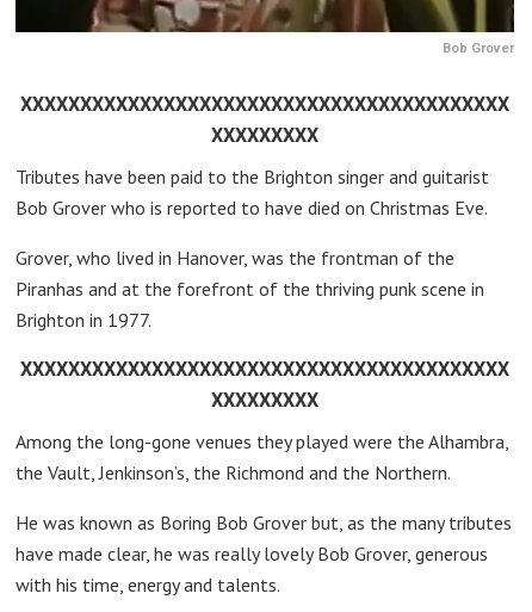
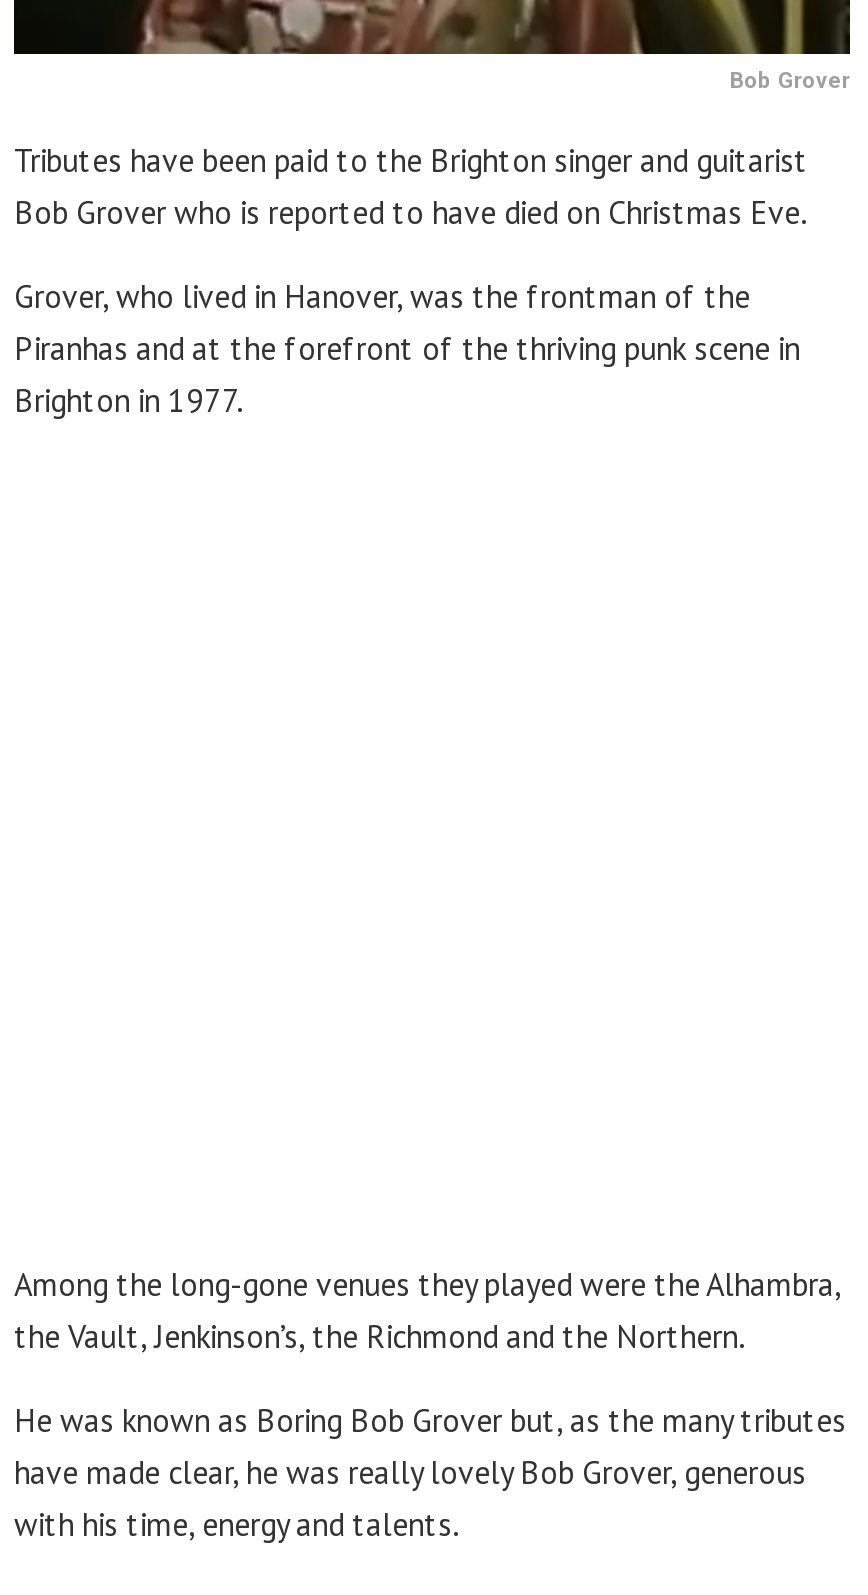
- XXXXXXXXXXXXXXXXXXXXXXXXXXXXXXXXXXXXXXXXX
- XXXXXXXXX

moved up: Tributes have been paid to the Brighton singer and guitarist | Bob Grover who is reported to have died on Christmas Eve. | Grover, who lived in Hanover, was the frontman of the | Piranhas and at the forefront of the thriving punk scene in | Brighton in 1977.

- XXXXXXXXXXXXXXXXXXXXXXXXXXXXXXXXXXXXXXXXX
- XXXXXXXXX
